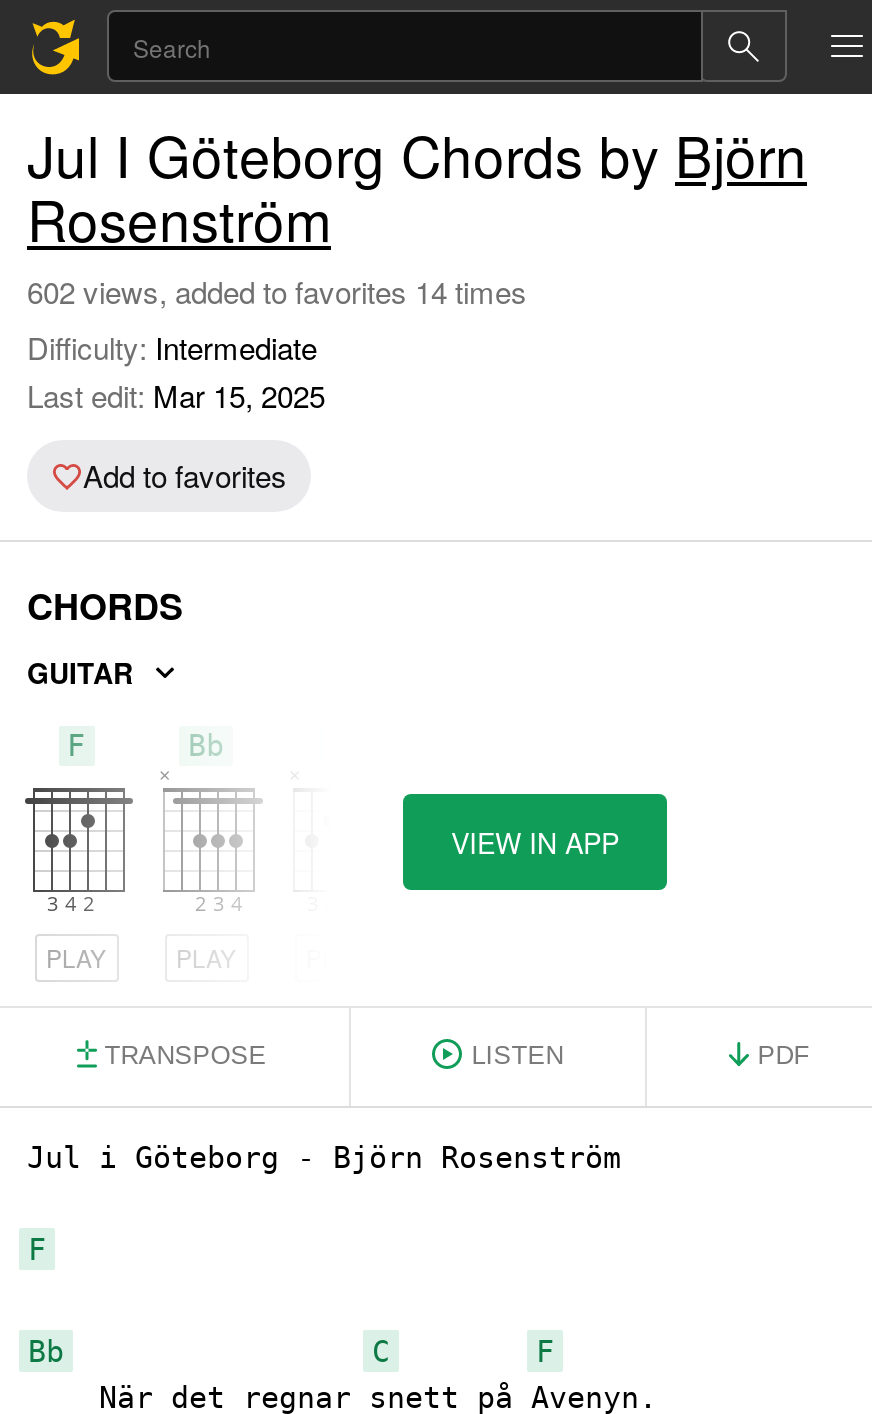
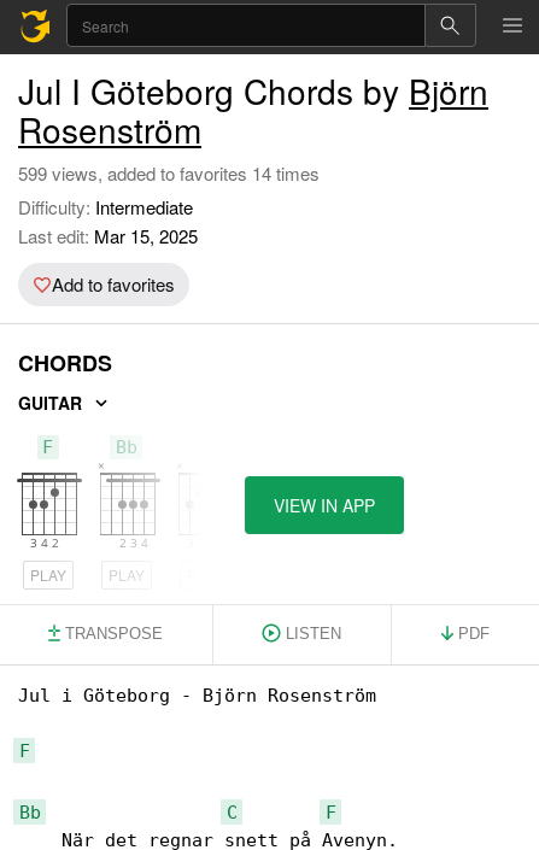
- 602 views, added to favorites 14 times
+ 599 views, added to favorites 14 times
